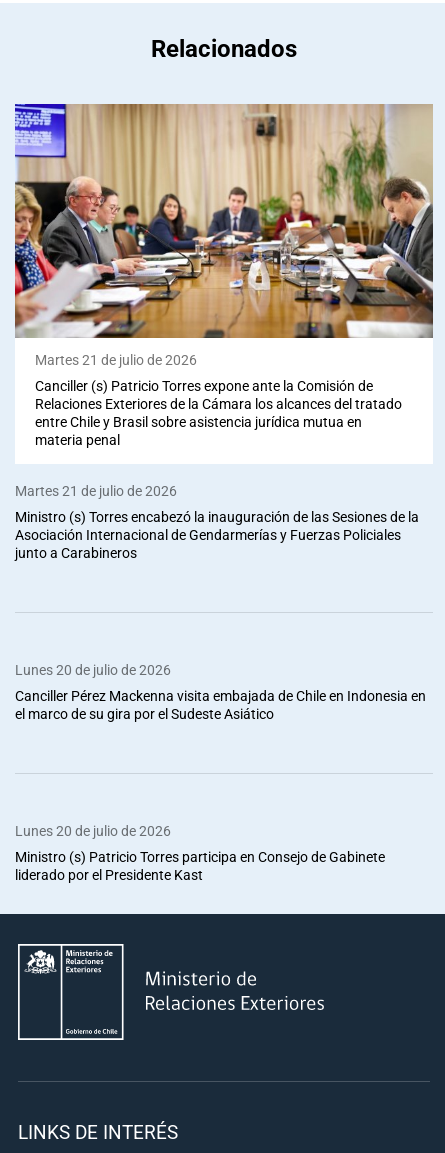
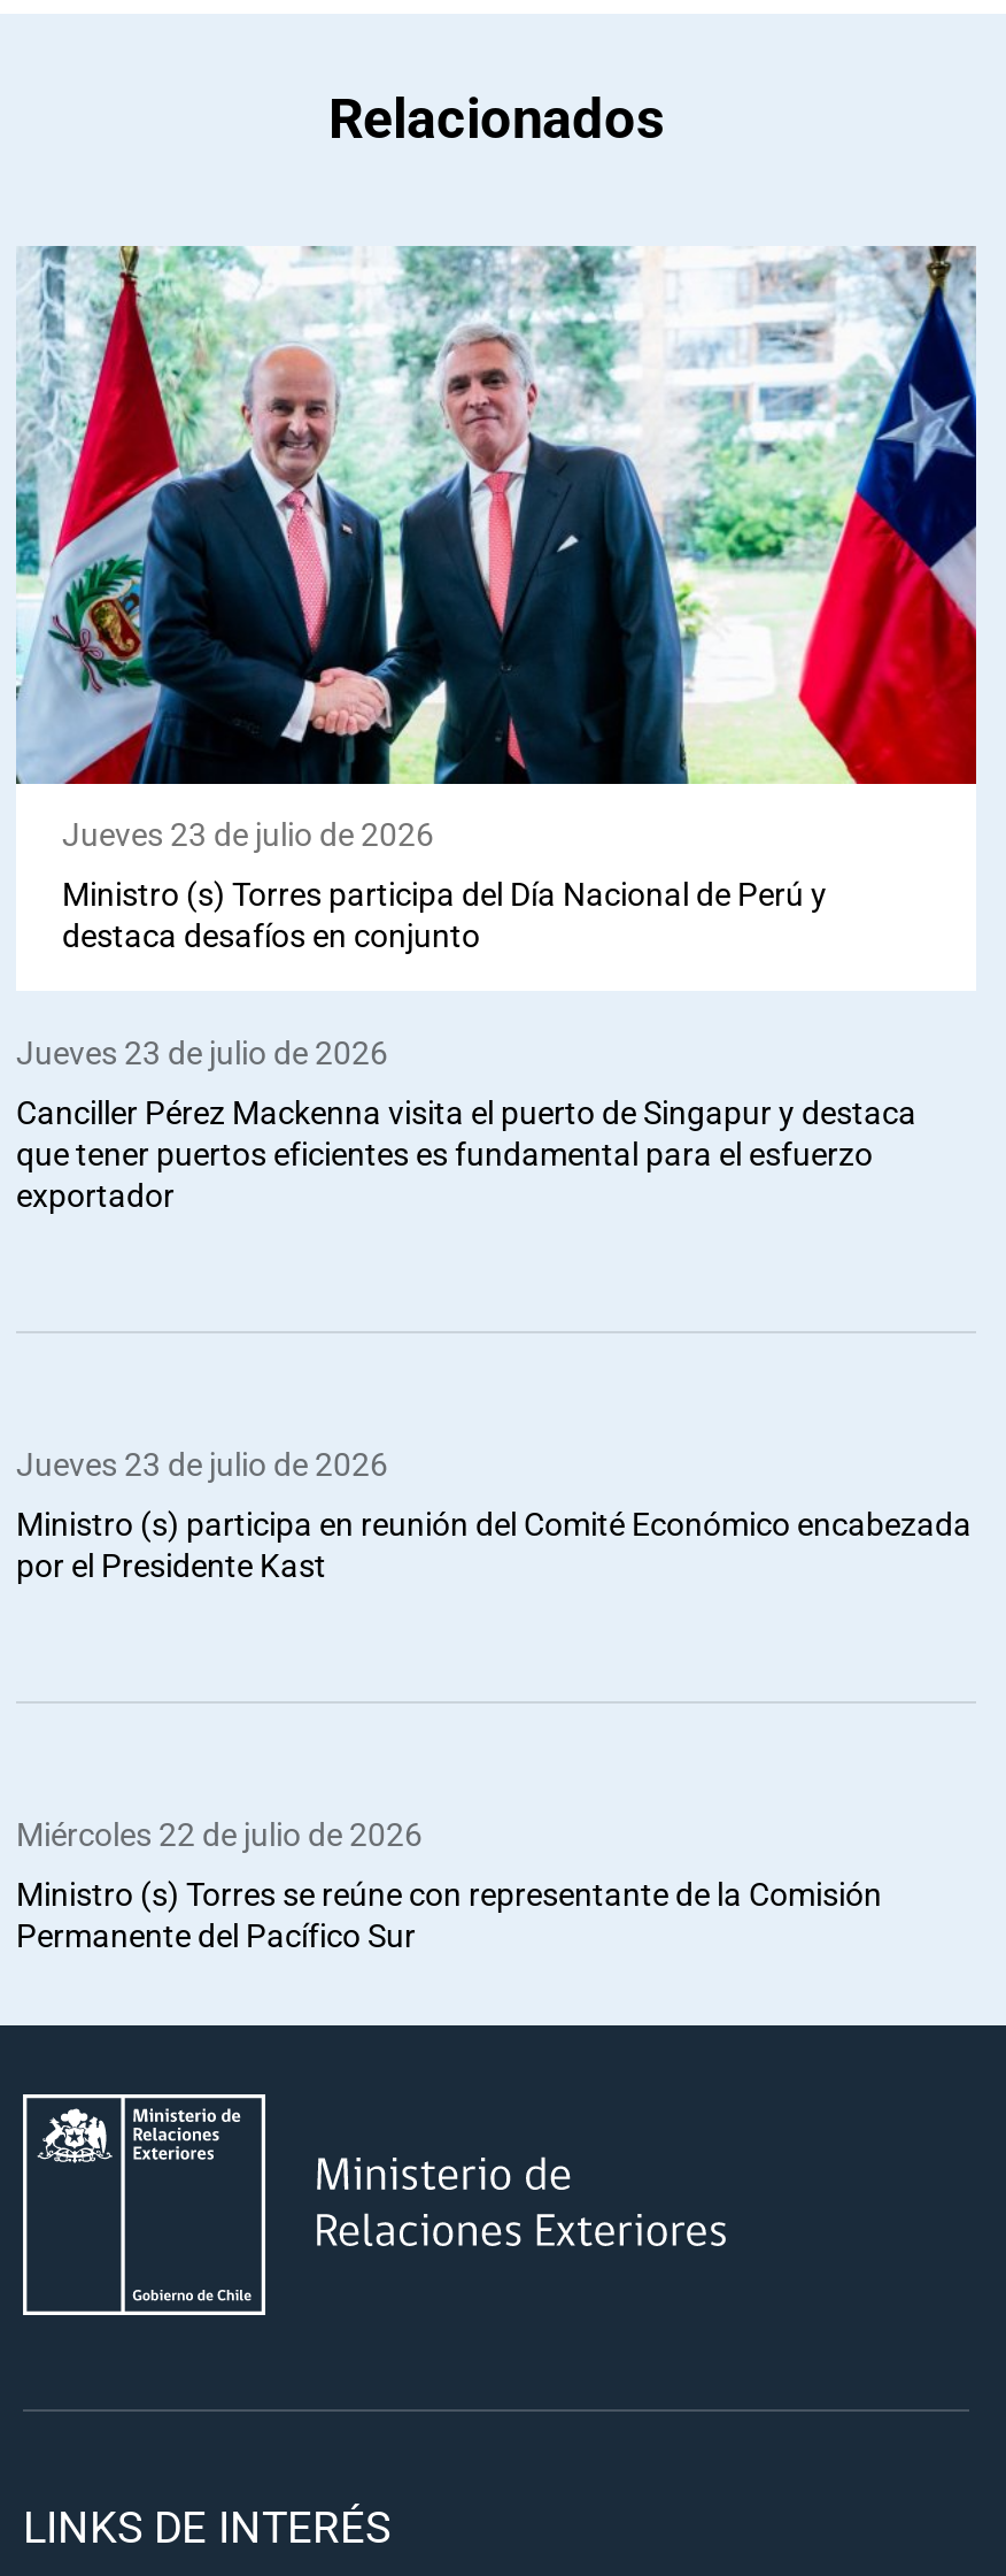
- [image]
- Martes 21 de julio de 2026
- Canciller (s) Patricio Torres expone ante la Comisión de
- Relaciones Exteriores de la Cámara los alcances del tratado
- entre Chile y Brasil sobre asistencia jurídica mutua en
- materia penal
+ [image]
+ Jueves 23 de julio de 2026
+ Ministro (s) Torres participa del Día Nacional de Perú y
+ destaca desafíos en conjunto

- Martes 21 de julio de 2026
- Ministro (s) Torres encabezó la inauguración de las Sesiones de la
- Asociación Internacional de Gendarmerías y Fuerzas Policiales
- junto a Carabineros
+ Jueves 23 de julio de 2026
+ Canciller Pérez Mackenna visita el puerto de Singapur y destaca
+ que tener puertos eficientes es fundamental para el esfuerzo
+ exportador

- Lunes 20 de julio de 2026
- Canciller Pérez Mackenna visita embajada de Chile en Indonesia en
- el marco de su gira por el Sudeste Asiático
+ Jueves 23 de julio de 2026
+ Ministro (s) participa en reunión del Comité Económico encabezada
+ por el Presidente Kast

- Lunes 20 de julio de 2026
- Ministro (s) Patricio Torres participa en Consejo de Gabinete
- liderado por el Presidente Kast
+ Miércoles 22 de julio de 2026
+ Ministro (s) Torres se reúne con representante de la Comisión
+ Permanente del Pacífico Sur
